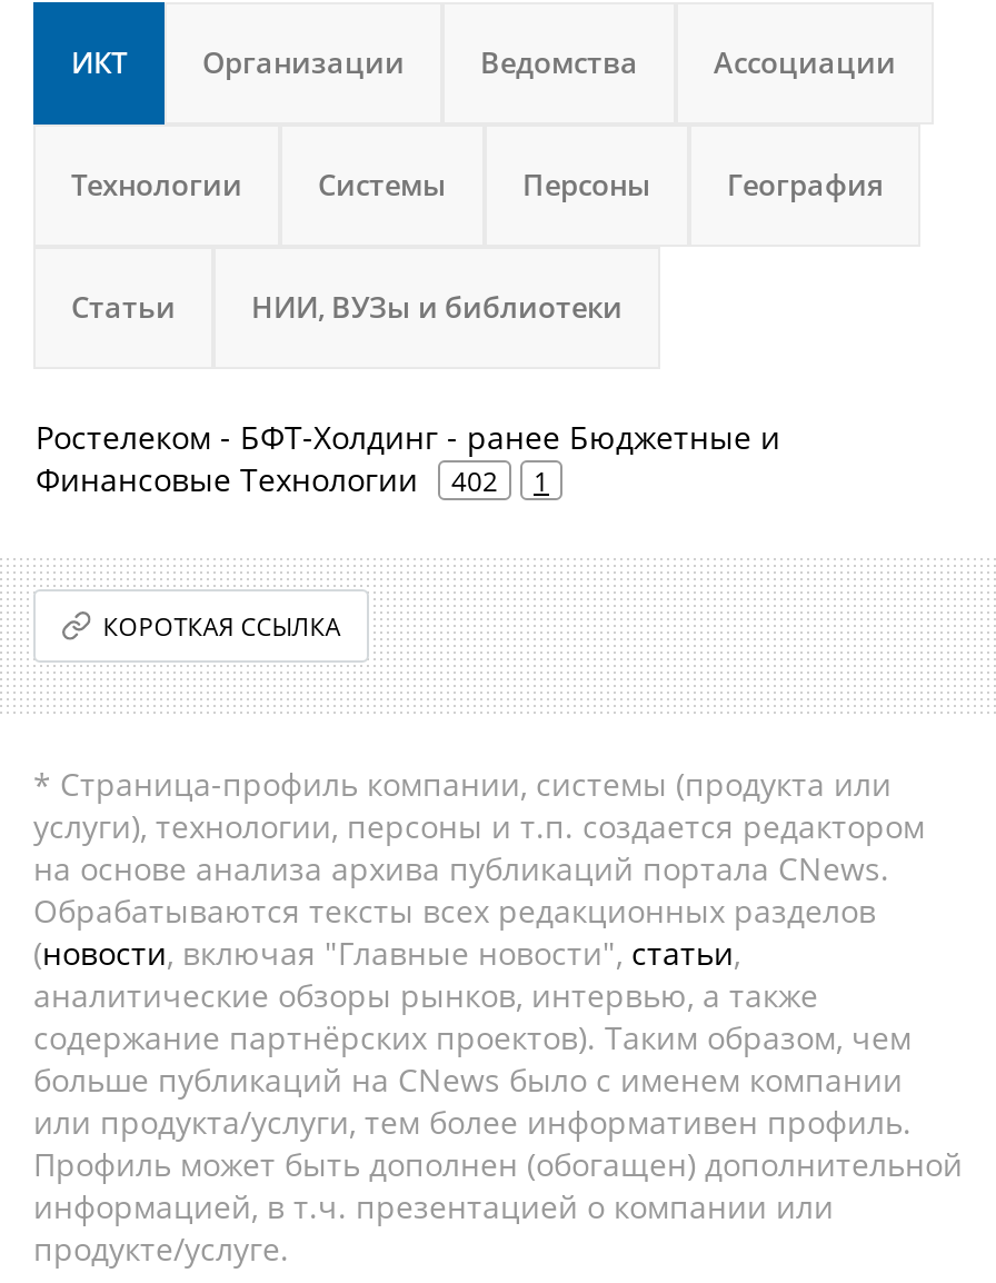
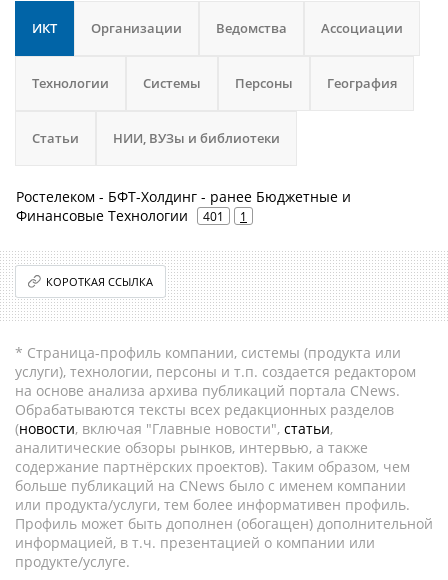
- Финансовые Технологии 402 1
+ Финансовые Технологии 401 1
